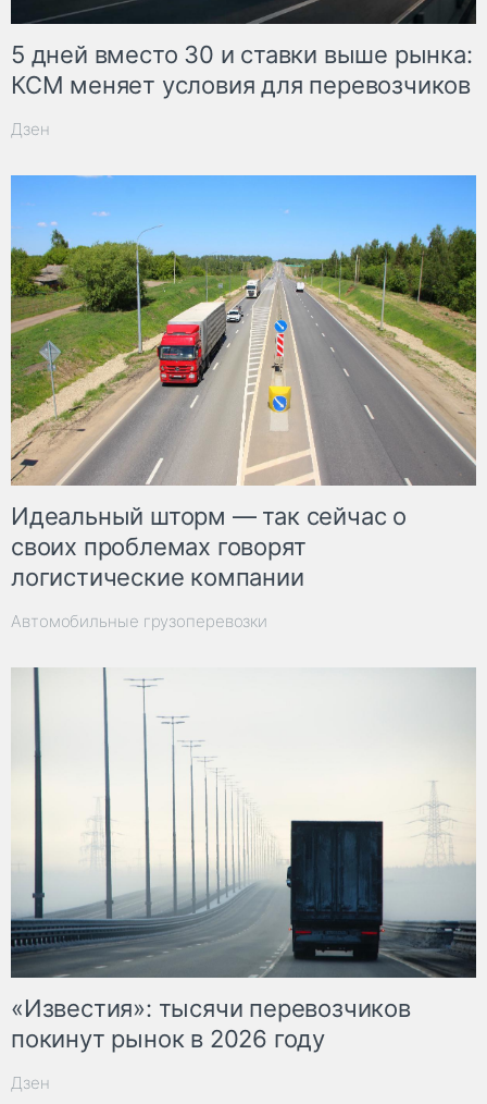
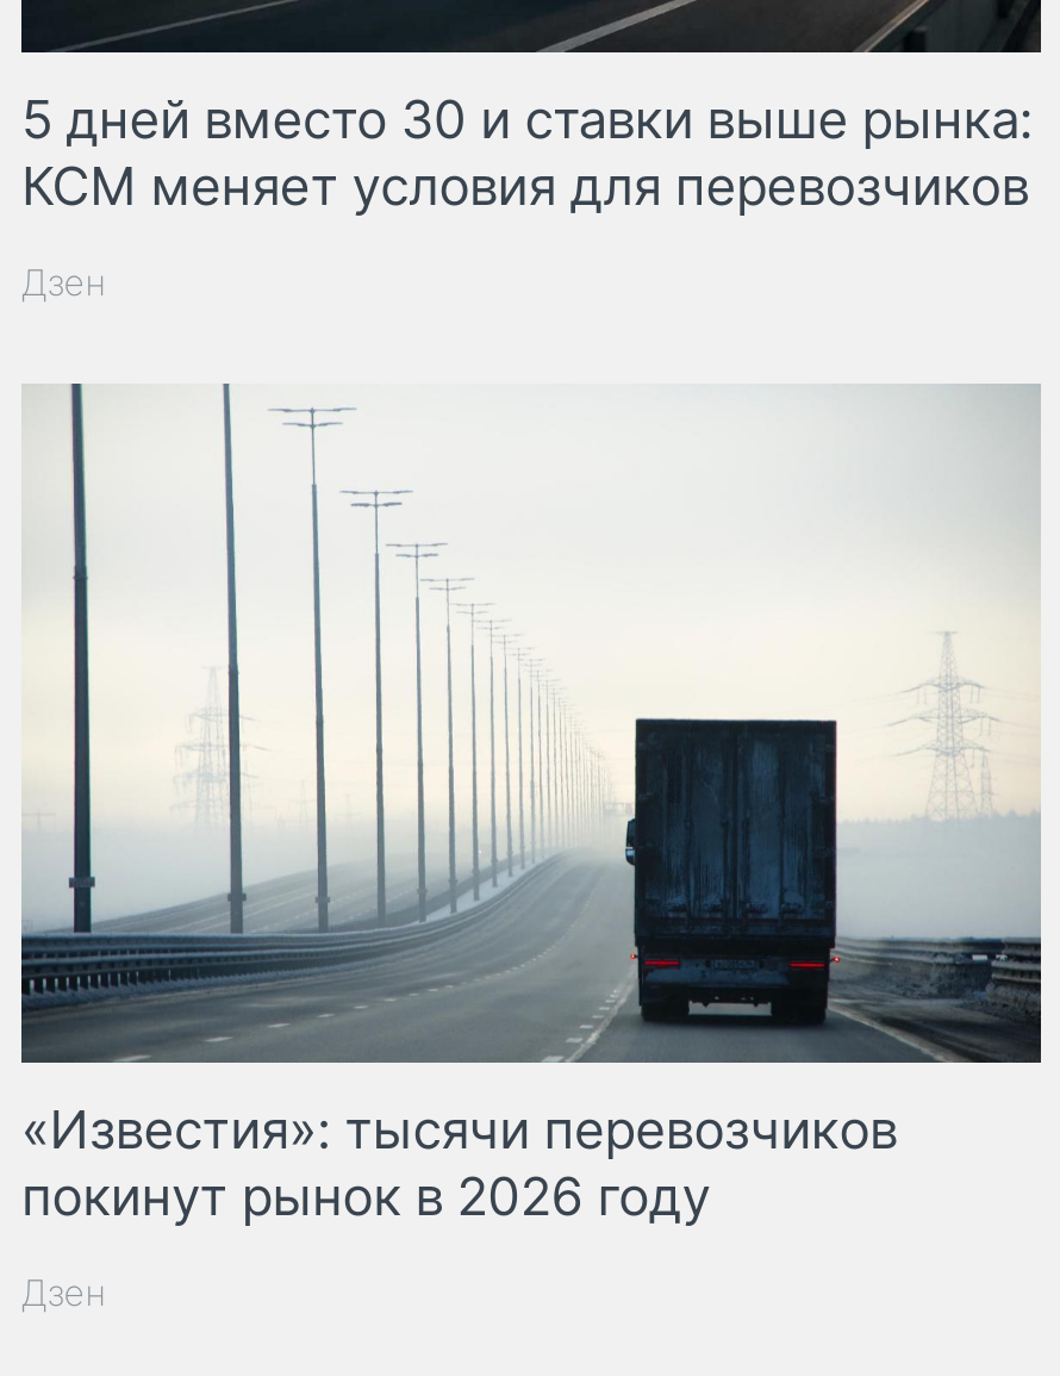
- [image]
- Идеальный шторм — так сейчас о
- своих проблемах говорят
- логистические компании
- Автомобильные грузоперевозки
